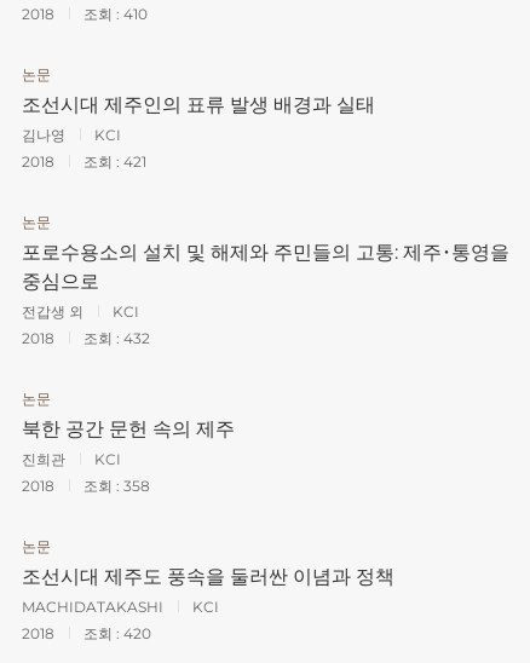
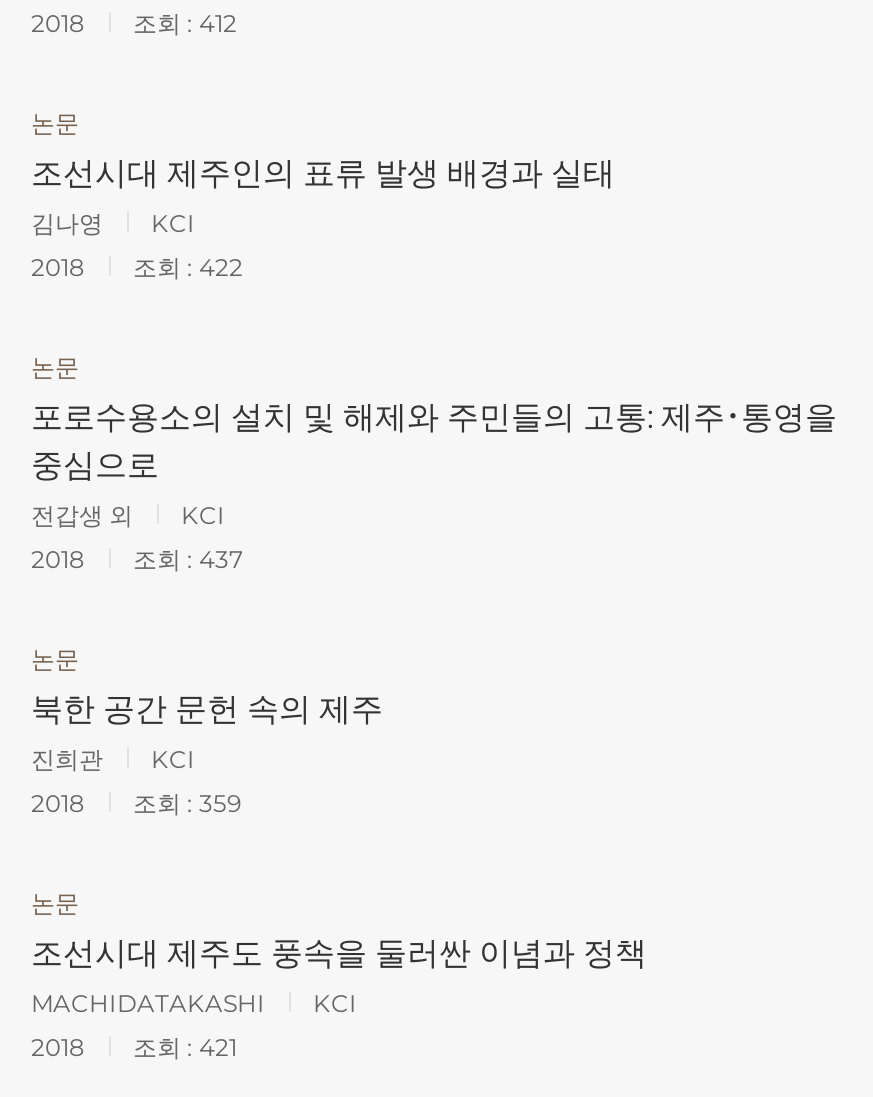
- 2018 조회 : 410
+ 2018 조회 : 412

- 2018 조회 : 421
+ 2018 조회 : 422

- 2018 조회 : 432
+ 2018 조회 : 437

- 2018 조회 : 358
+ 2018 조회 : 359

- 2018 조회 : 420
+ 2018 조회 : 421
